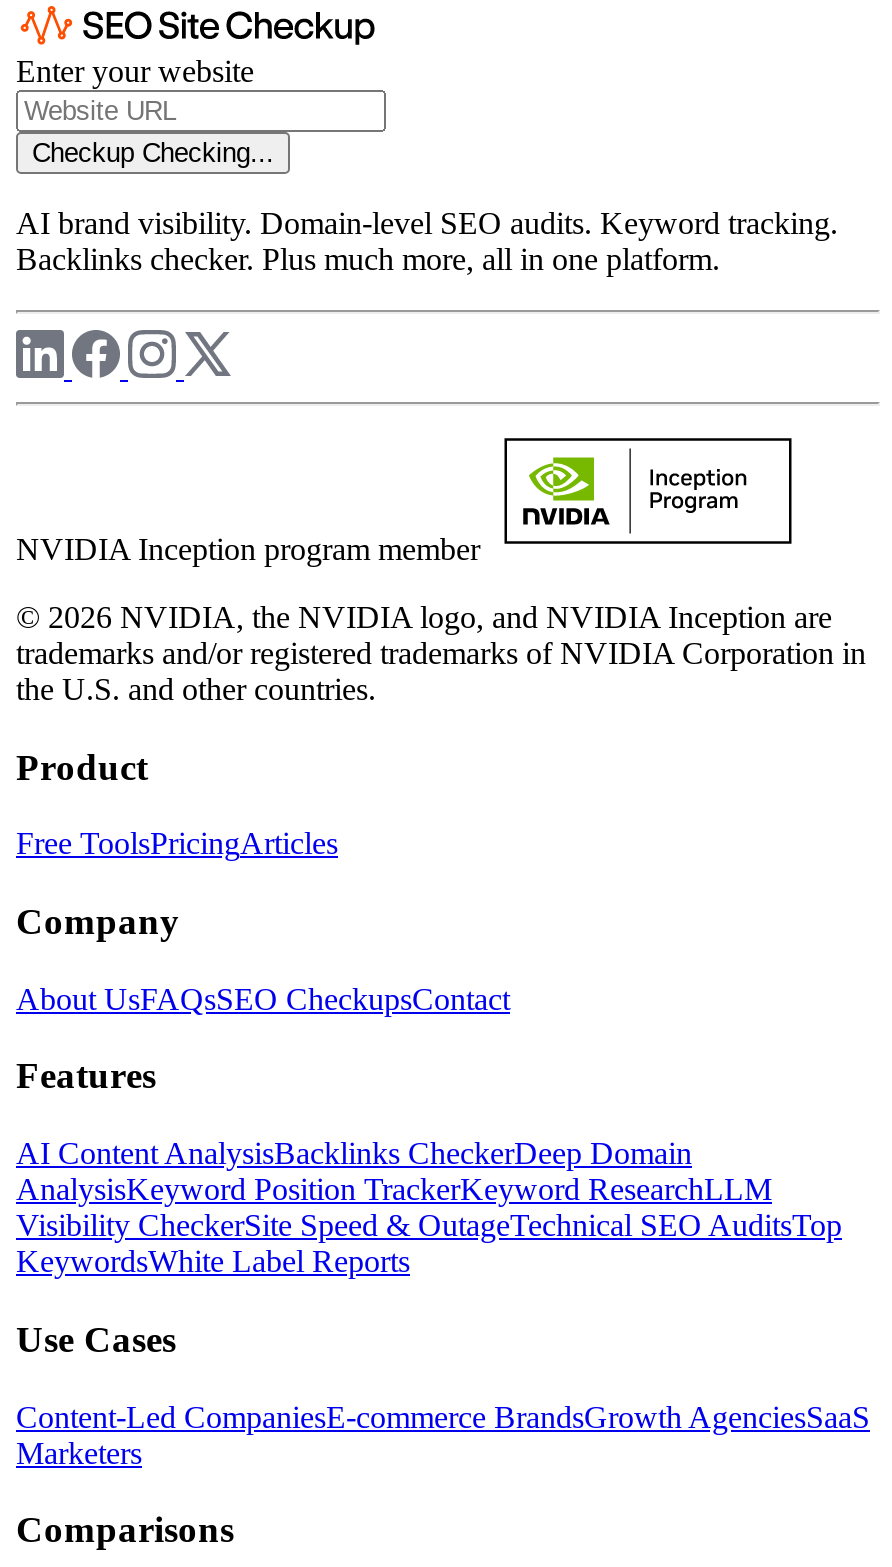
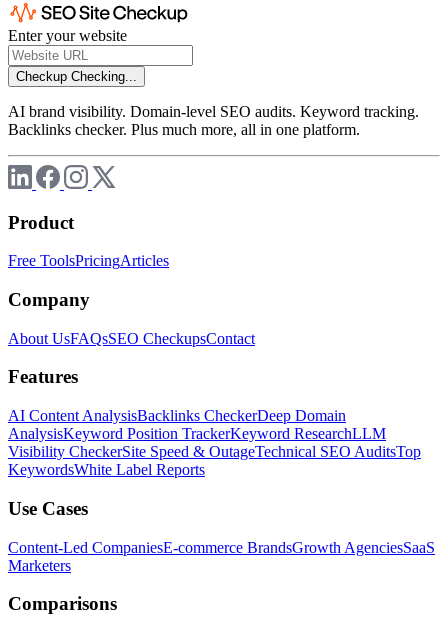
- [image]
- NVIDIA Inception program member
- © 2026 NVIDIA, the NVIDIA logo, and NVIDIA Inception are
- trademarks and/or registered trademarks of NVIDIA Corporation in
- the U.S. and other countries.
